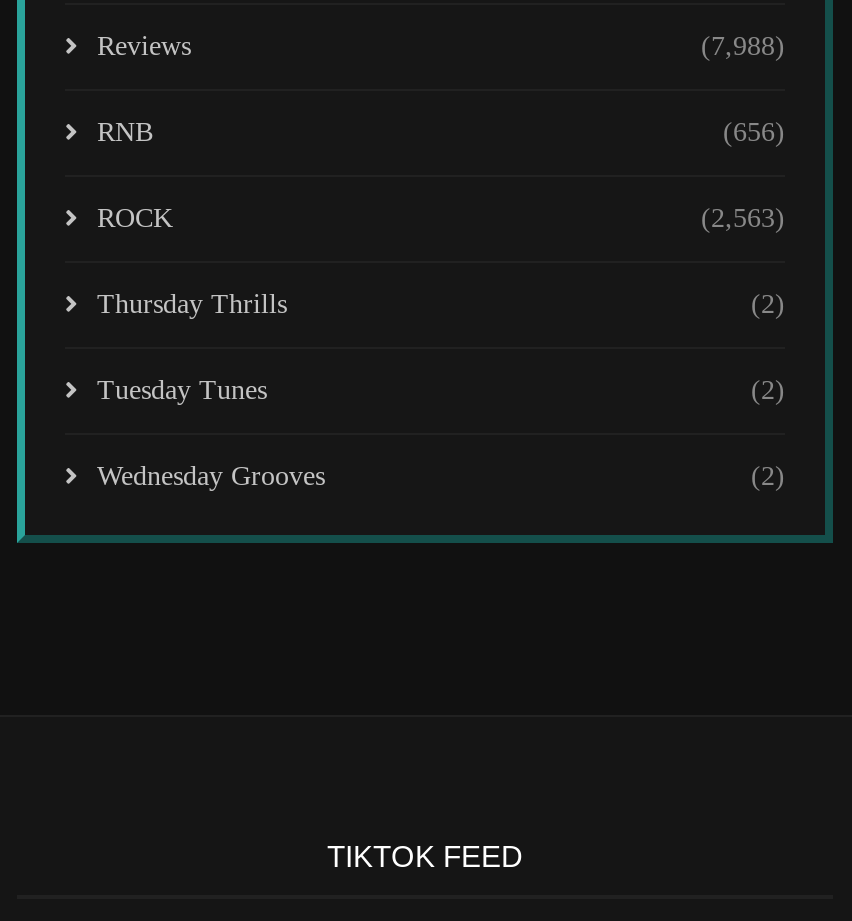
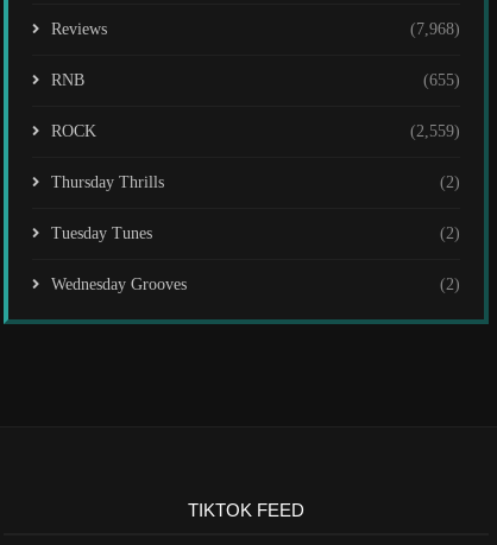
- (7,988)
+ (7,968)

- (656)
+ (655)

- (2,563)
+ (2,559)
